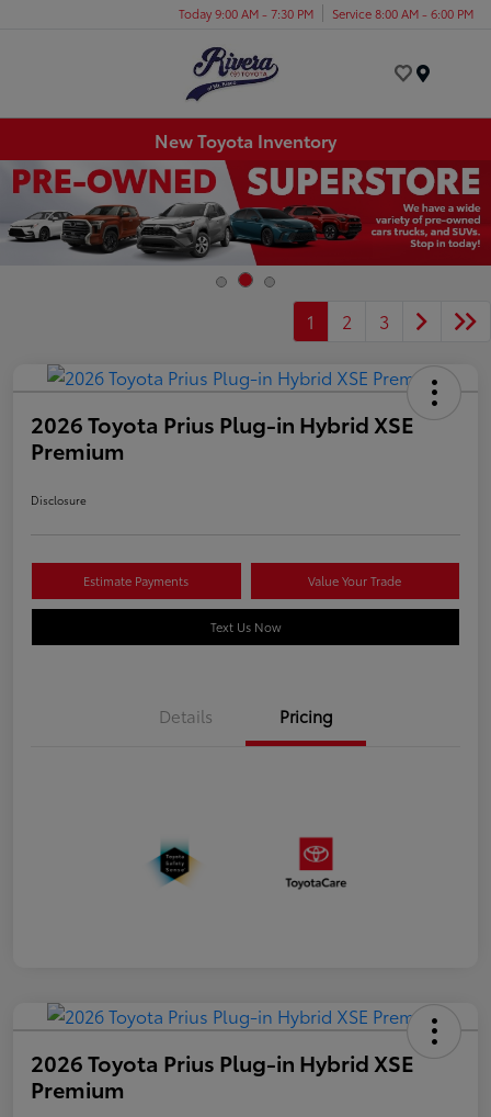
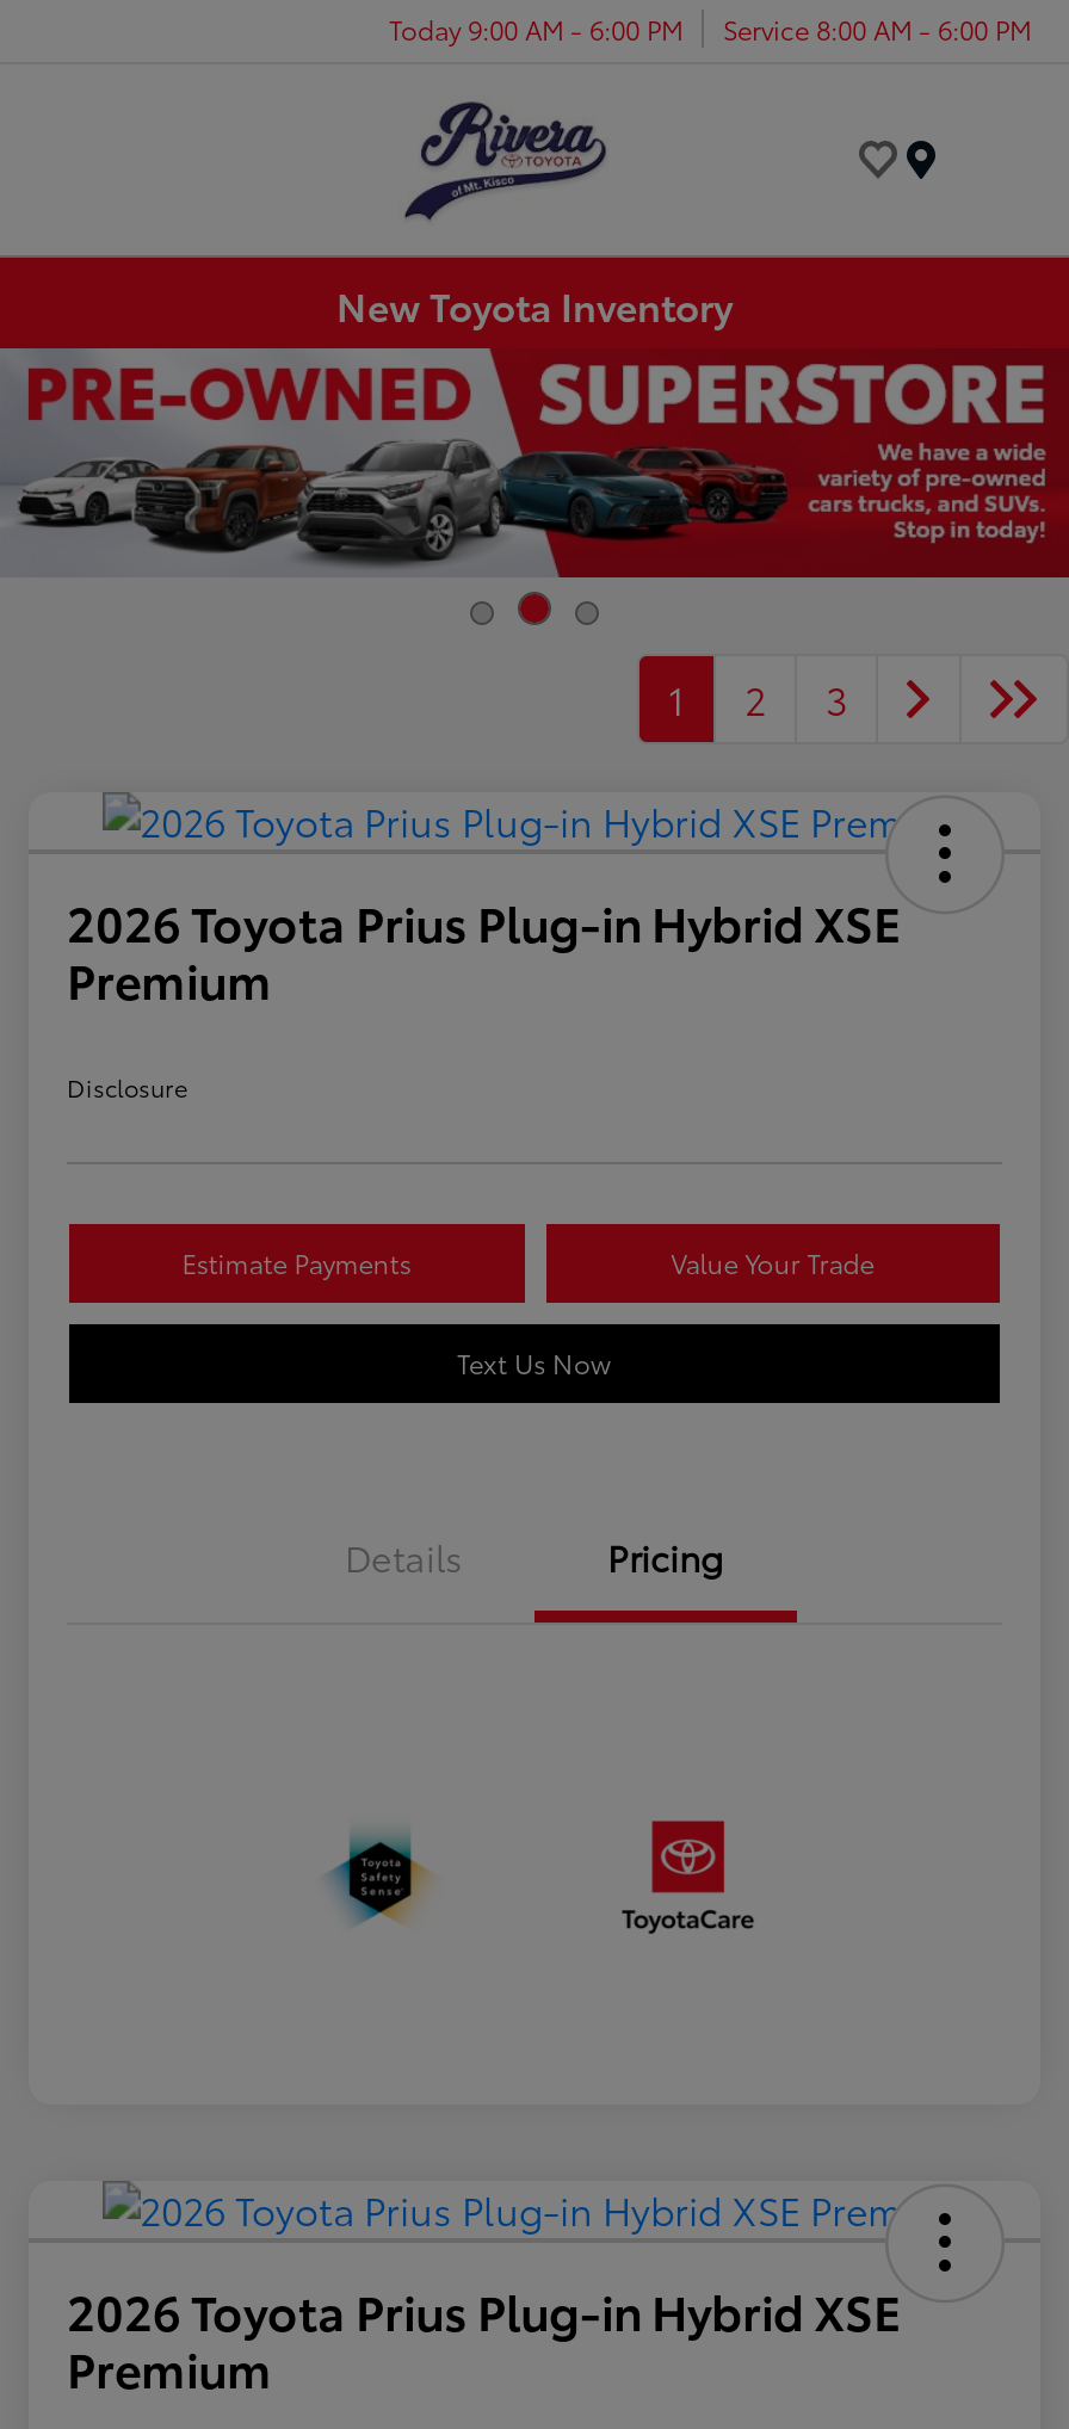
- Today 9:00 AM - 7:30 PM Service 8:00 AM - 6:00 PM
+ Today 9:00 AM - 6:00 PM Service 8:00 AM - 6:00 PM
